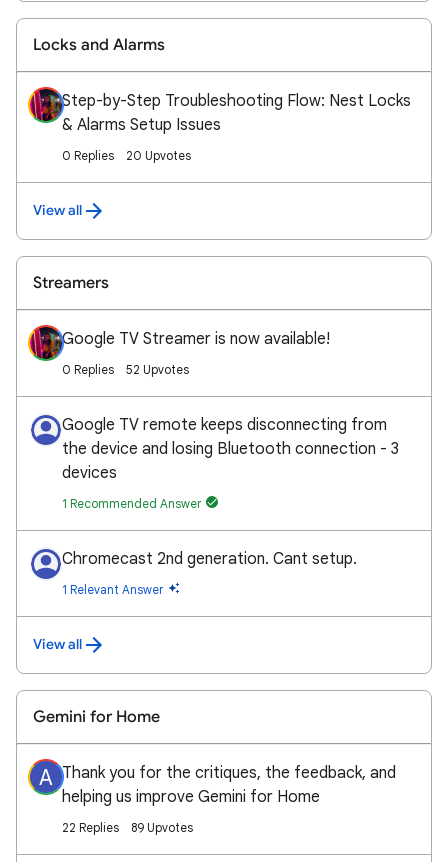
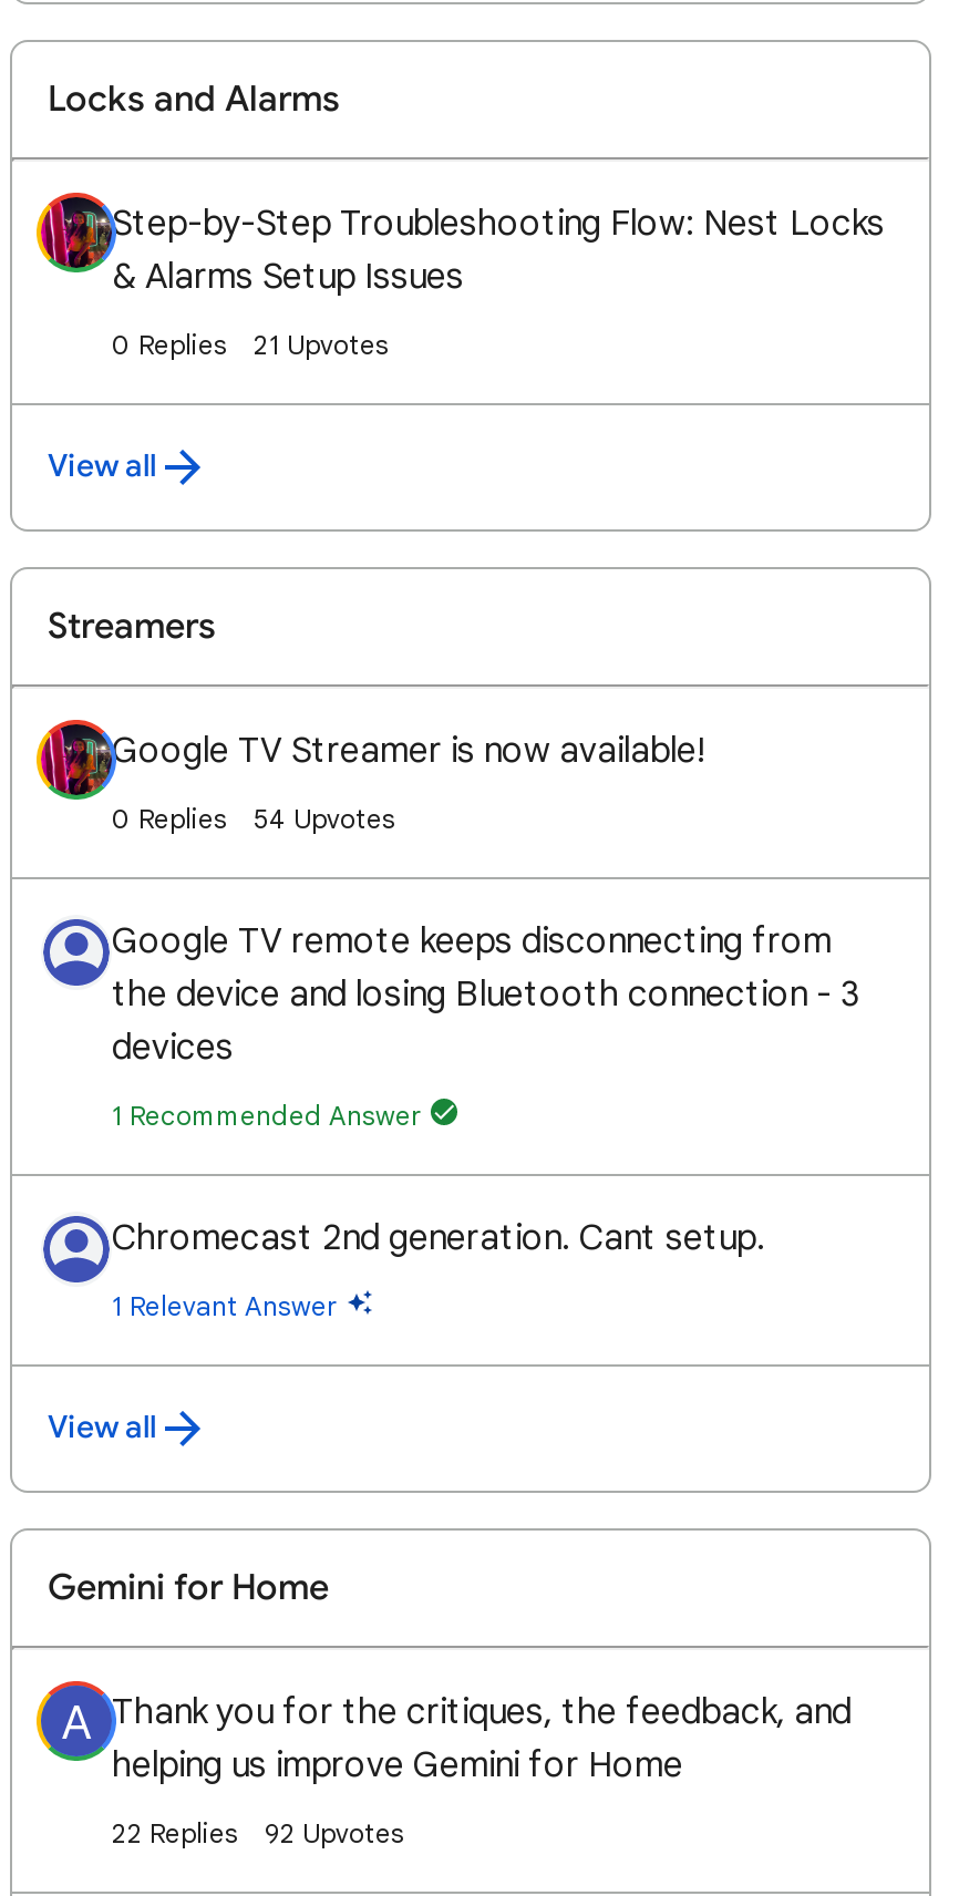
- 20 Upvotes
+ 21 Upvotes

- 52 Upvotes
+ 54 Upvotes

- 22 Replies 89 Upvotes
+ 22 Replies 92 Upvotes
